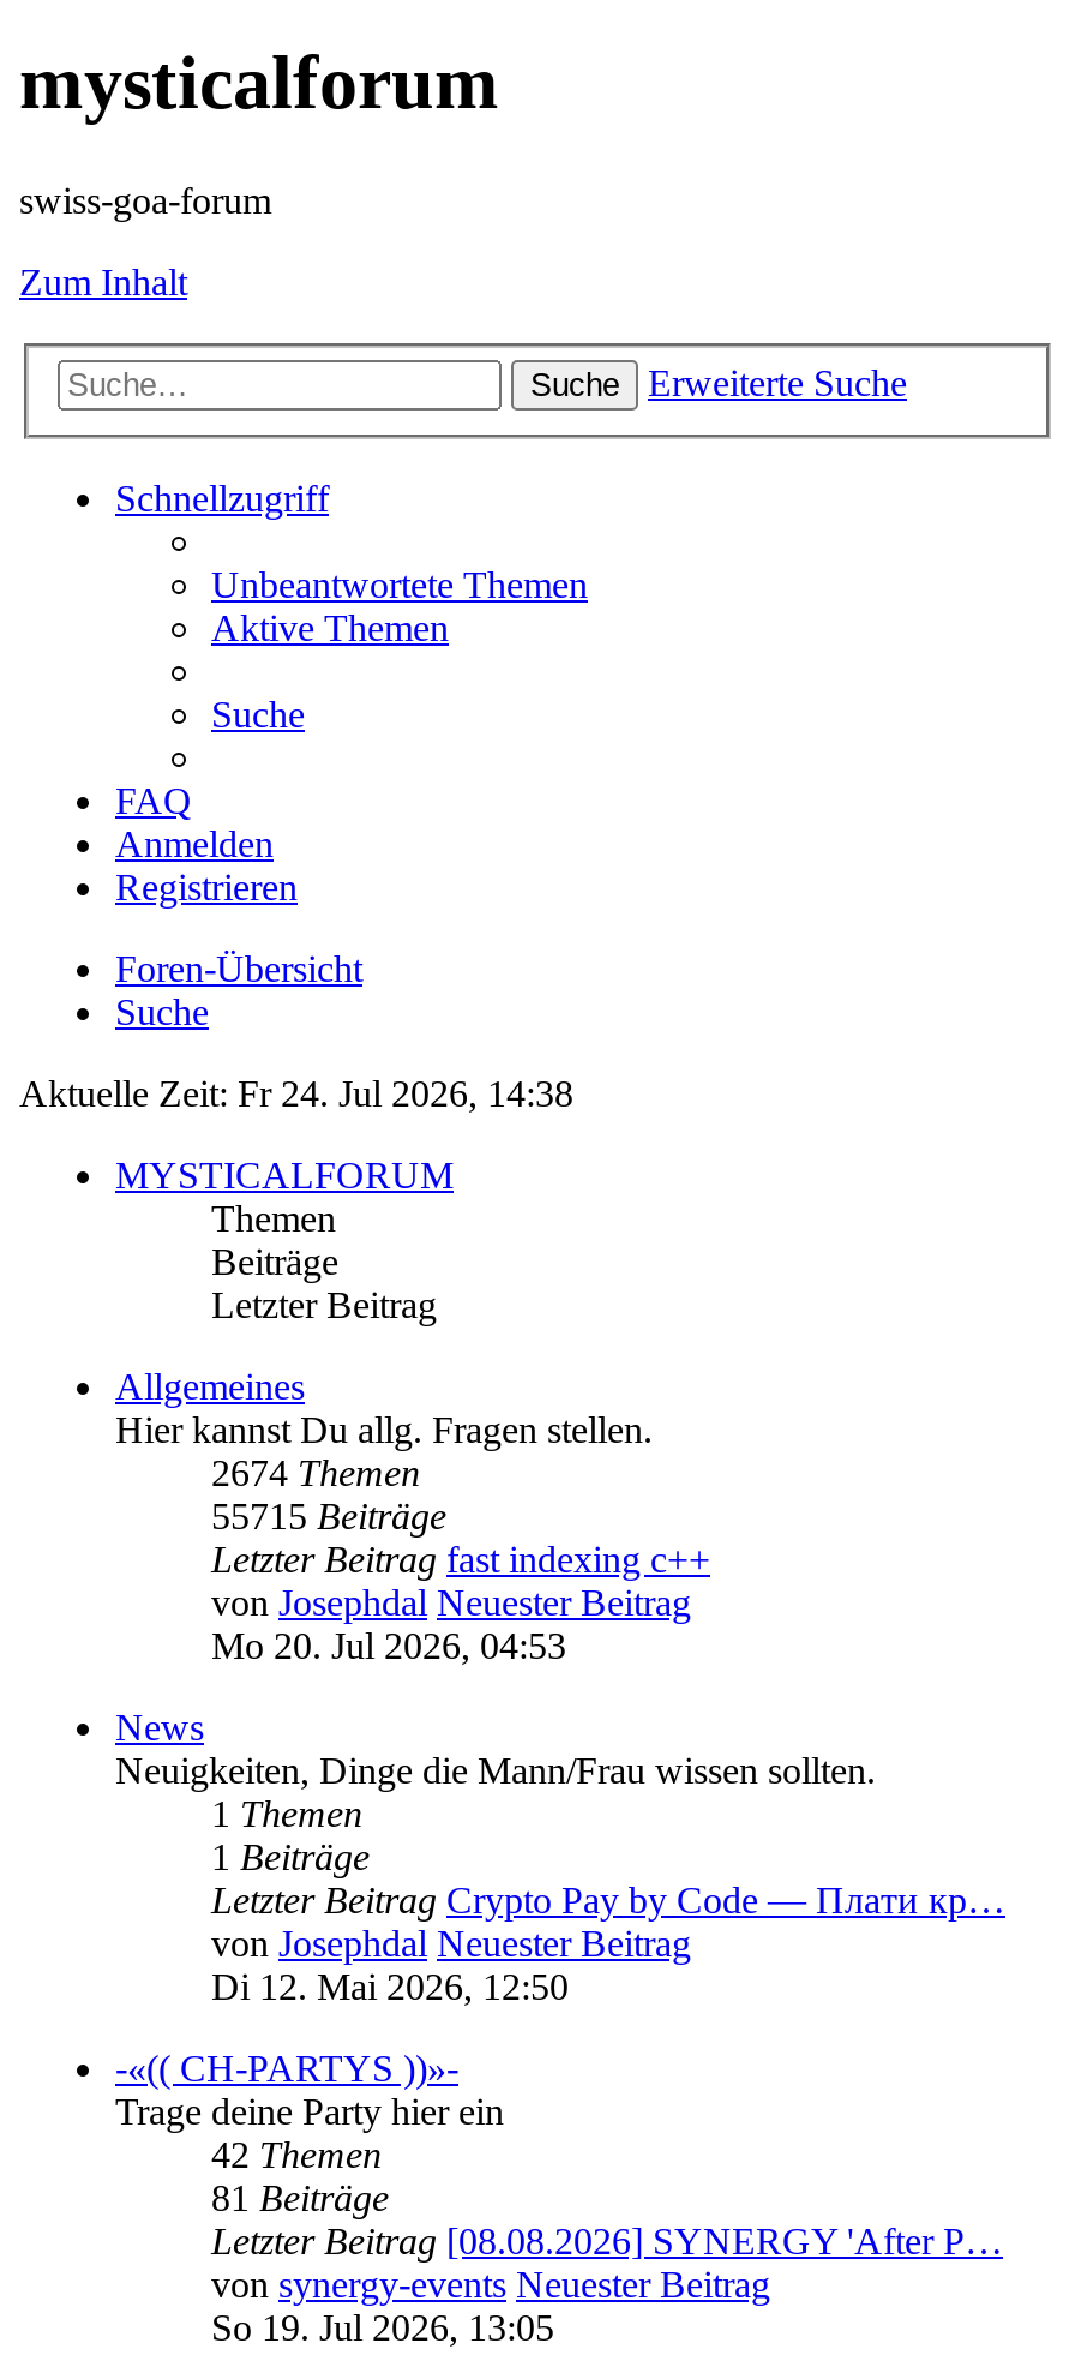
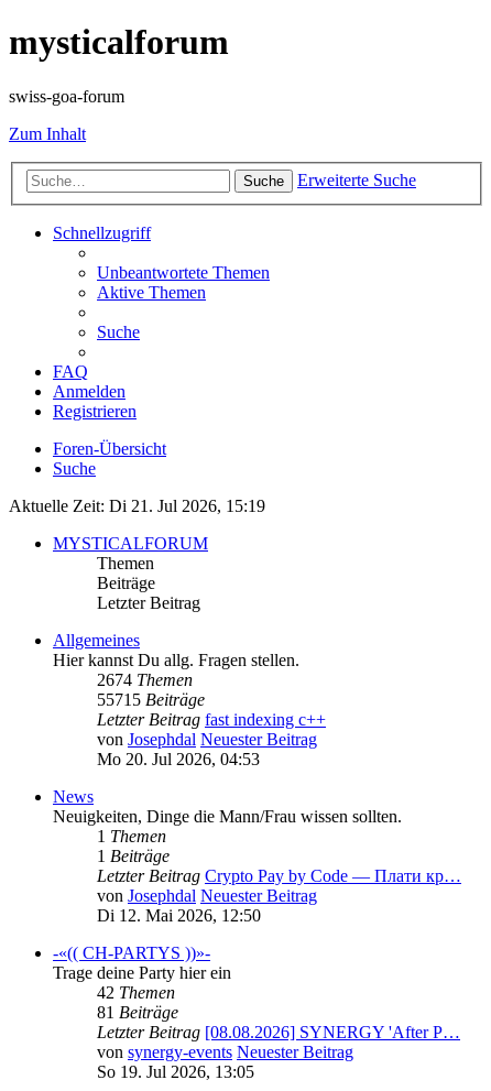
- Aktuelle Zeit: Fr 24. Jul 2026, 14:38
+ Aktuelle Zeit: Di 21. Jul 2026, 15:19
